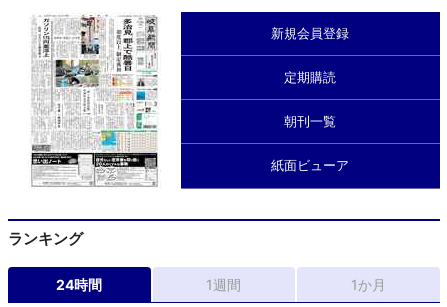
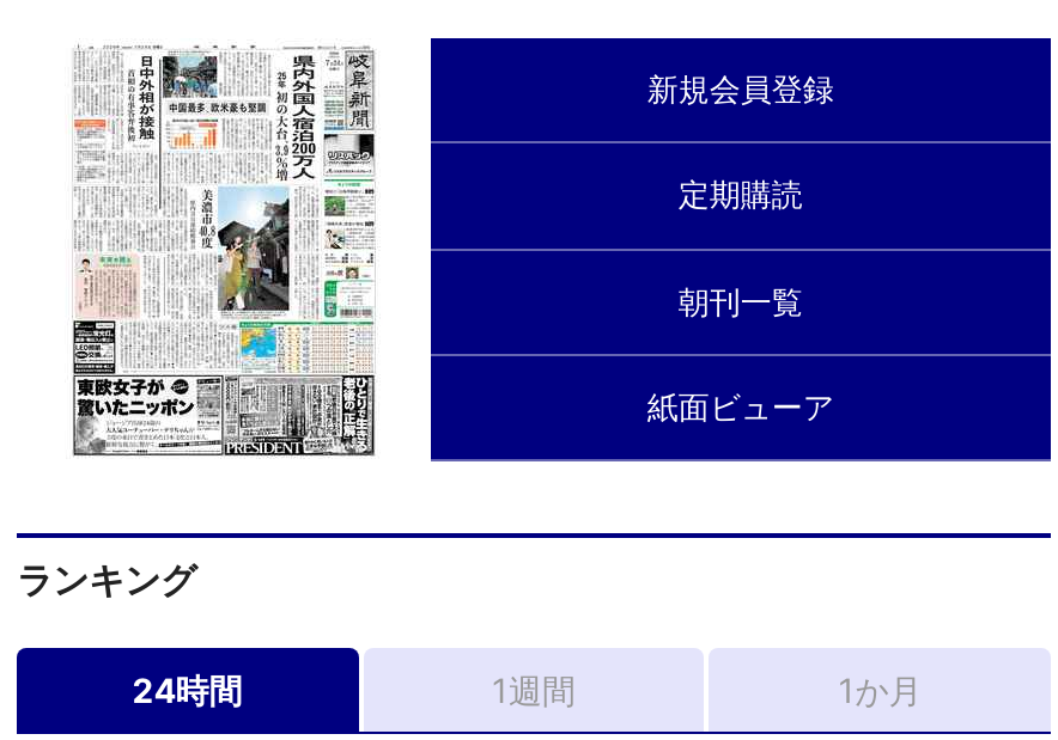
- [image]
+ [image]
